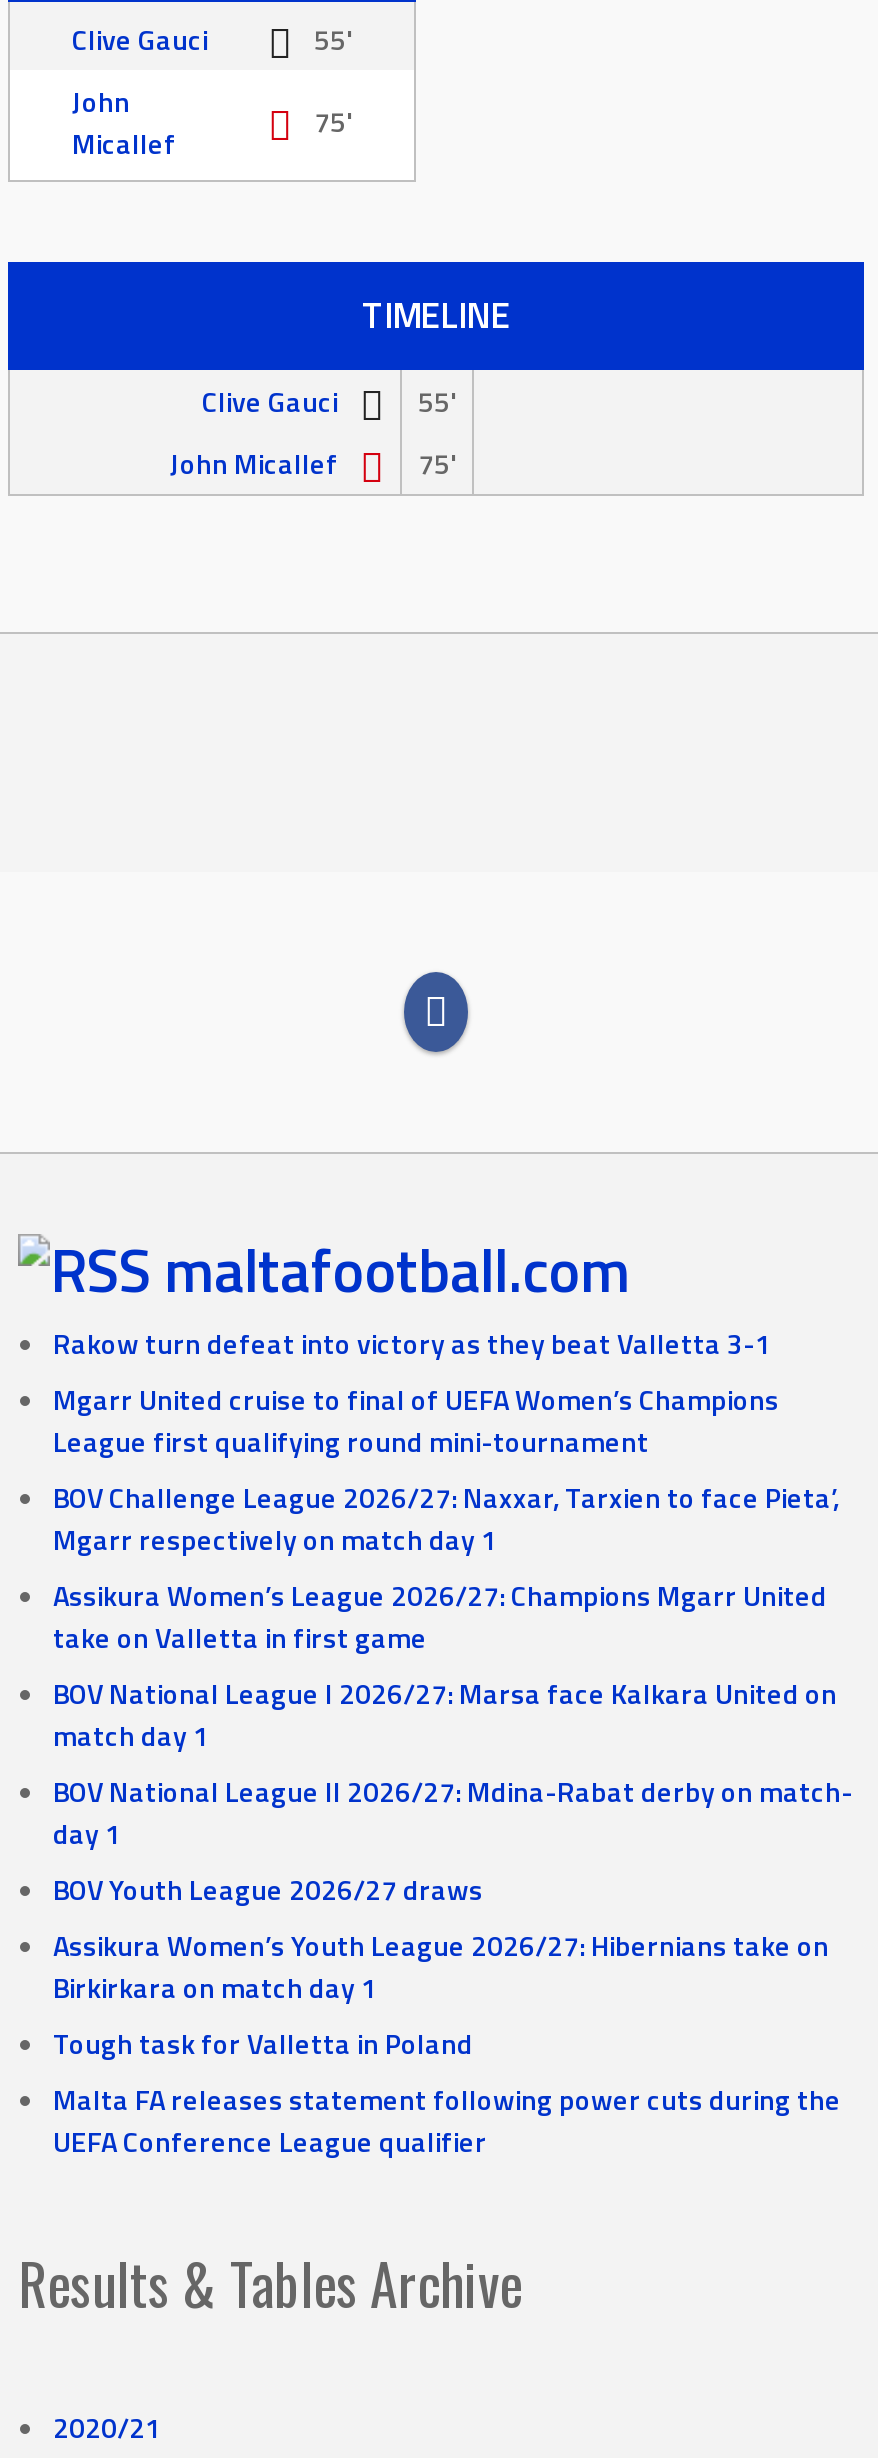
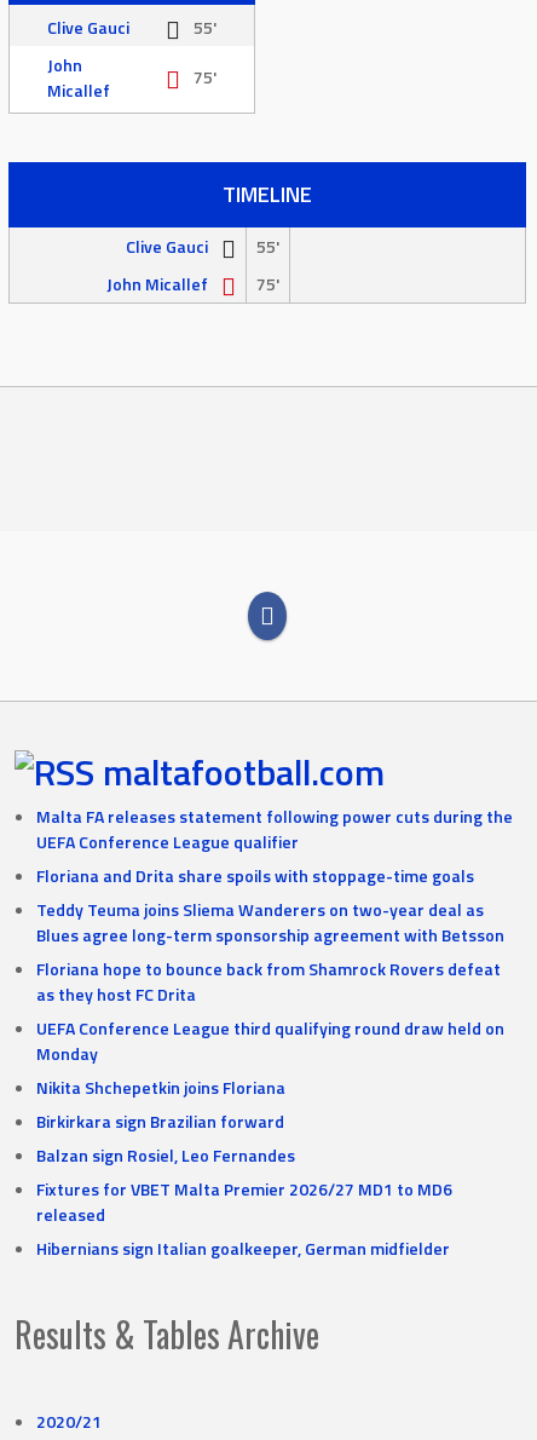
- Rakow turn defeat into victory as they beat Valletta 3-1
- Mgarr United cruise to final of UEFA Women’s Champions
- League first qualifying round mini-tournament
- BOV Challenge League 2026/27: Naxxar, Tarxien to face Pieta’,
- Mgarr respectively on match day 1
- Assikura Women’s League 2026/27: Champions Mgarr United
- take on Valletta in first game
- BOV National League I 2026/27: Marsa face Kalkara United on
- match day 1
- BOV National League II 2026/27: Mdina-Rabat derby on match-
- day 1
- BOV Youth League 2026/27 draws
- Assikura Women’s Youth League 2026/27: Hibernians take on
- Birkirkara on match day 1
- Tough task for Valletta in Poland

moved up: Malta FA releases statement following power cuts during the | UEFA Conference League qualifier

+ Floriana and Drita share spoils with stoppage-time goals
+ Teddy Teuma joins Sliema Wanderers on two-year deal as
+ Blues agree long-term sponsorship agreement with Betsson
+ Floriana hope to bounce back from Shamrock Rovers defeat
+ as they host FC Drita
+ UEFA Conference League third qualifying round draw held on
+ Monday
+ Nikita Shchepetkin joins Floriana
+ Birkirkara sign Brazilian forward
+ Balzan sign Rosiel, Leo Fernandes
+ Fixtures for VBET Malta Premier 2026/27 MD1 to MD6
+ released
+ Hibernians sign Italian goalkeeper, German midfielder
